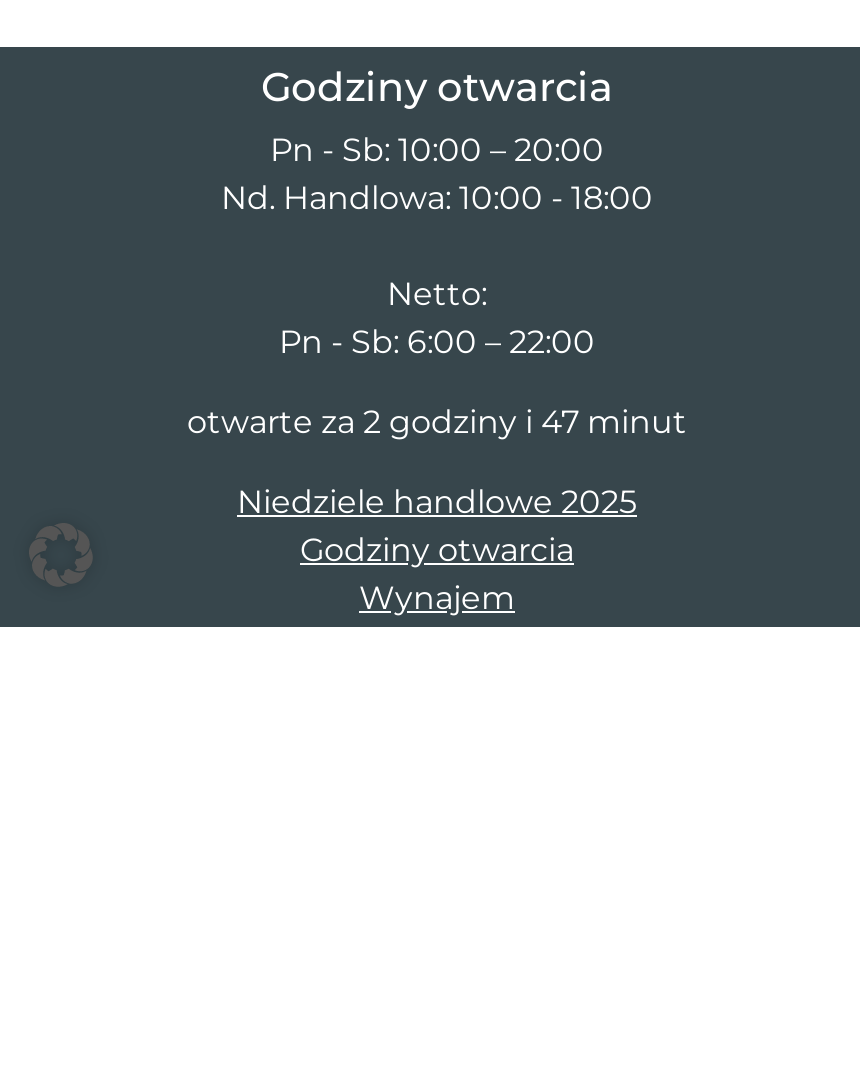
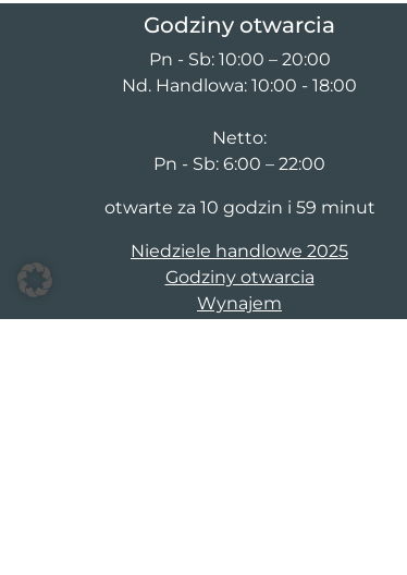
- otwarte za 2 godziny i 47 minut
+ otwarte za 10 godzin i 59 minut
